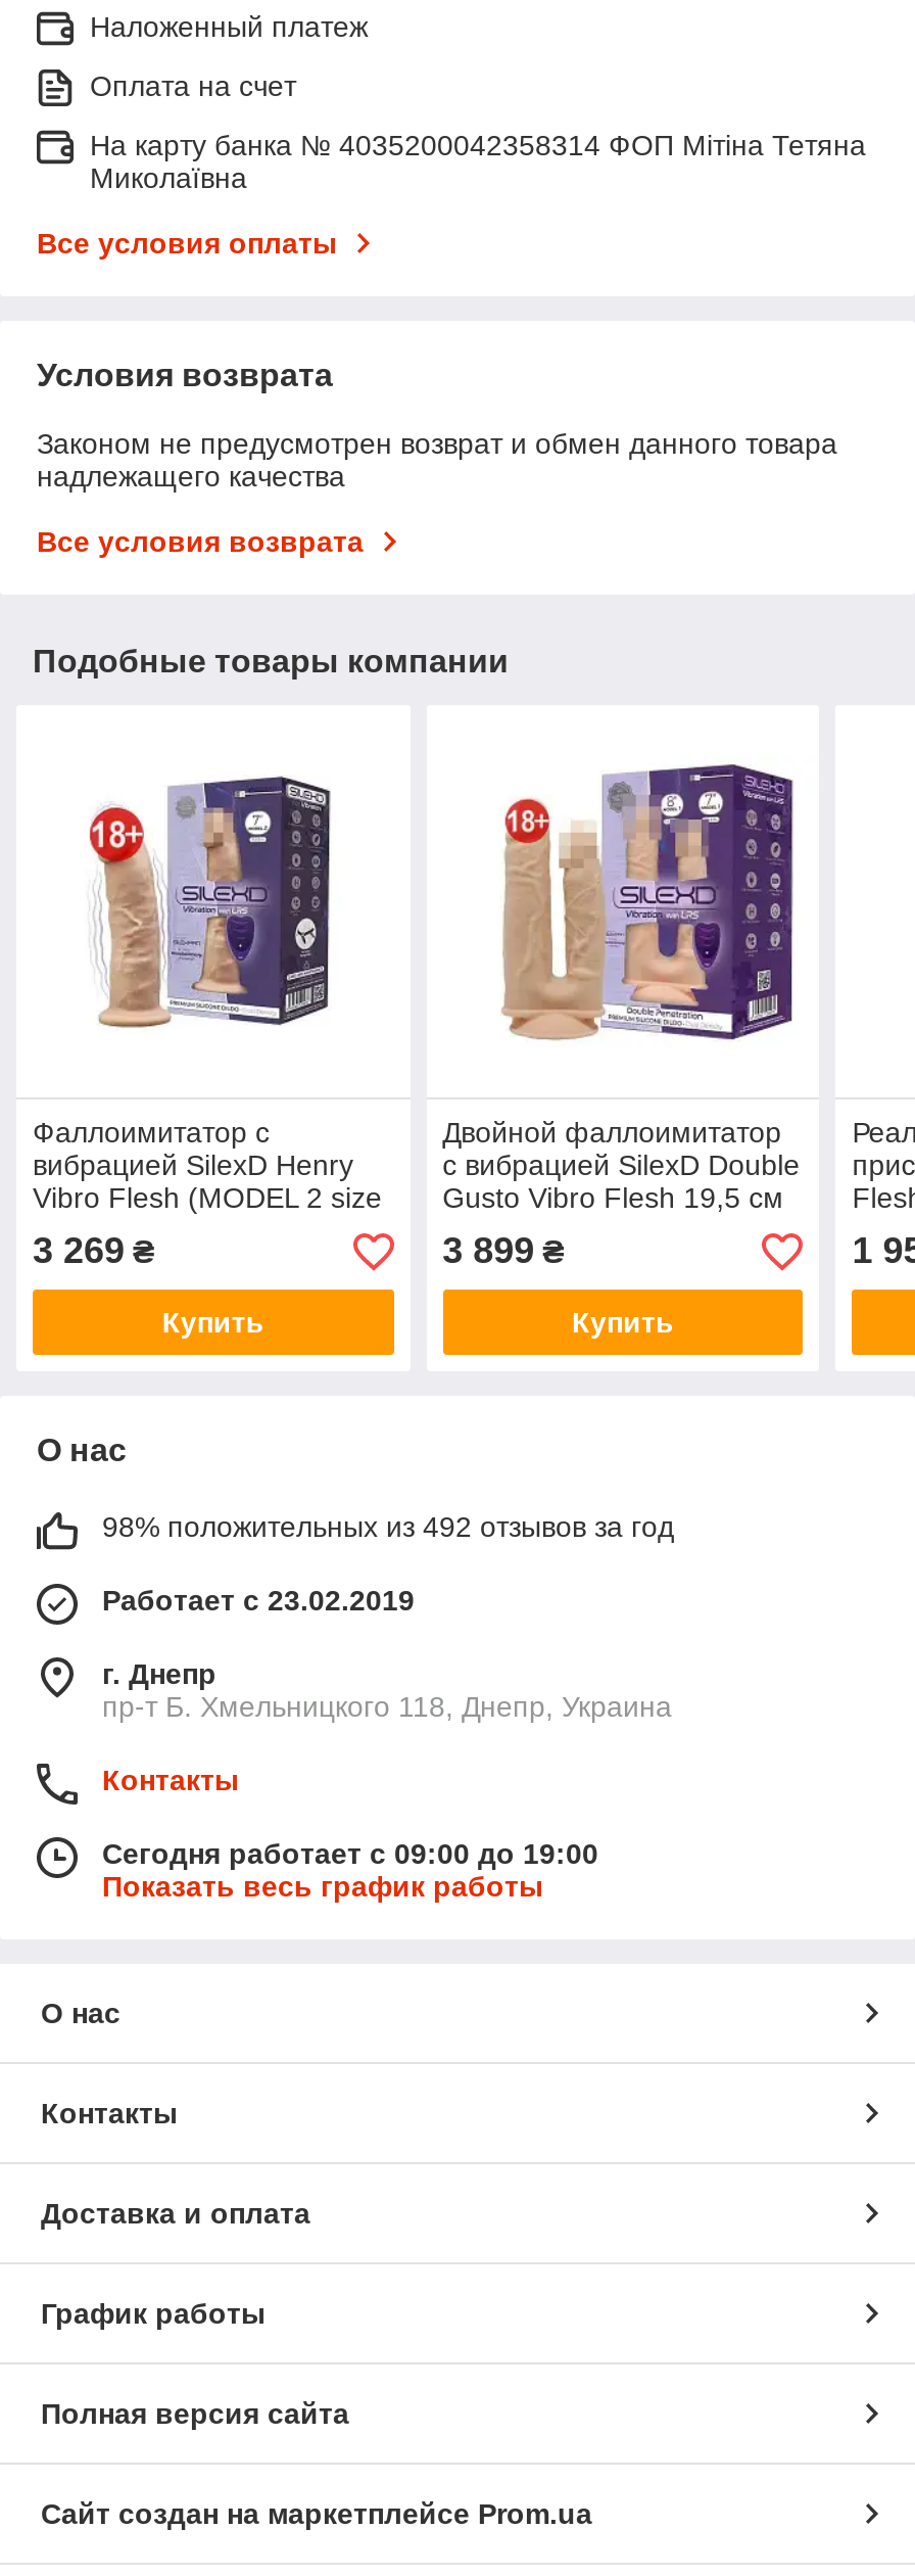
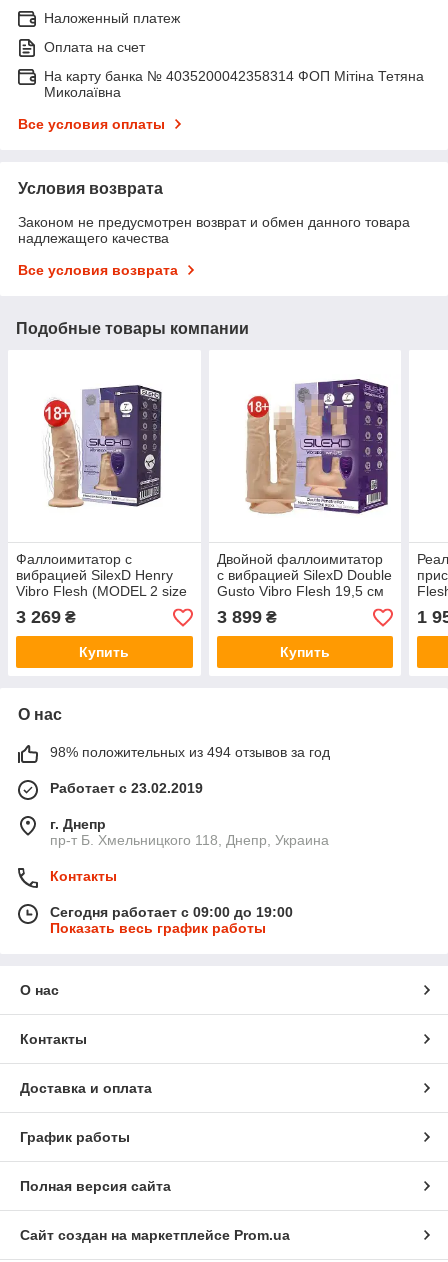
- 98% положительных из 492 отзывов за год
+ 98% положительных из 494 отзывов за год
